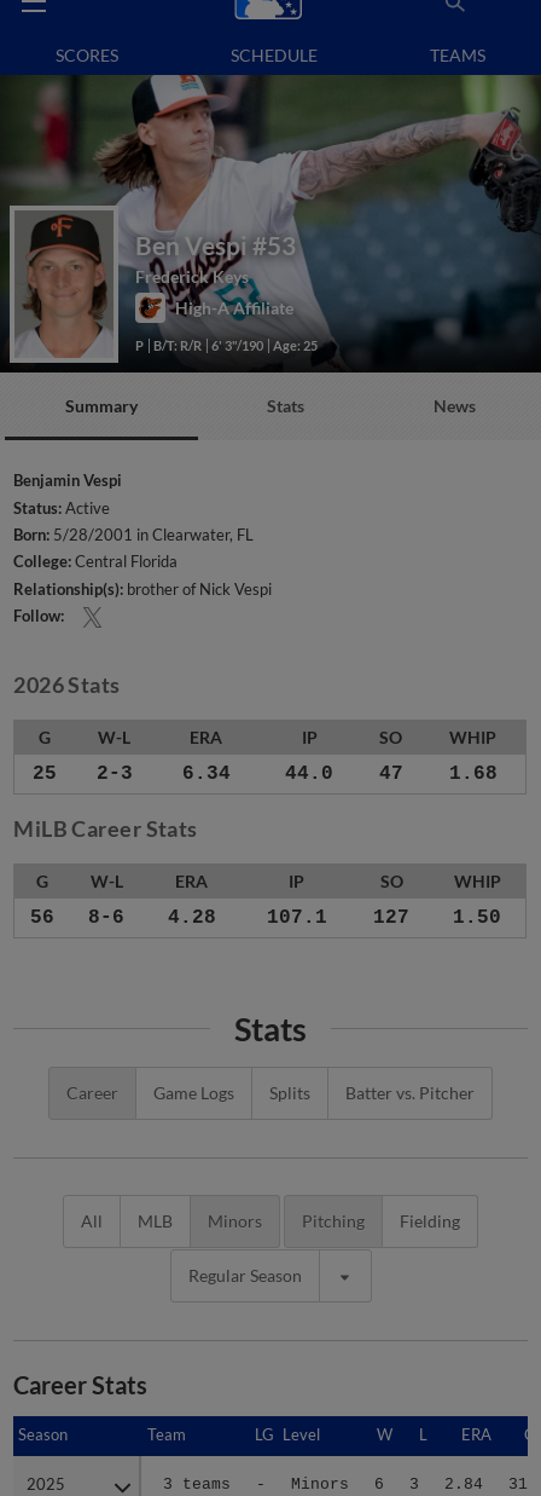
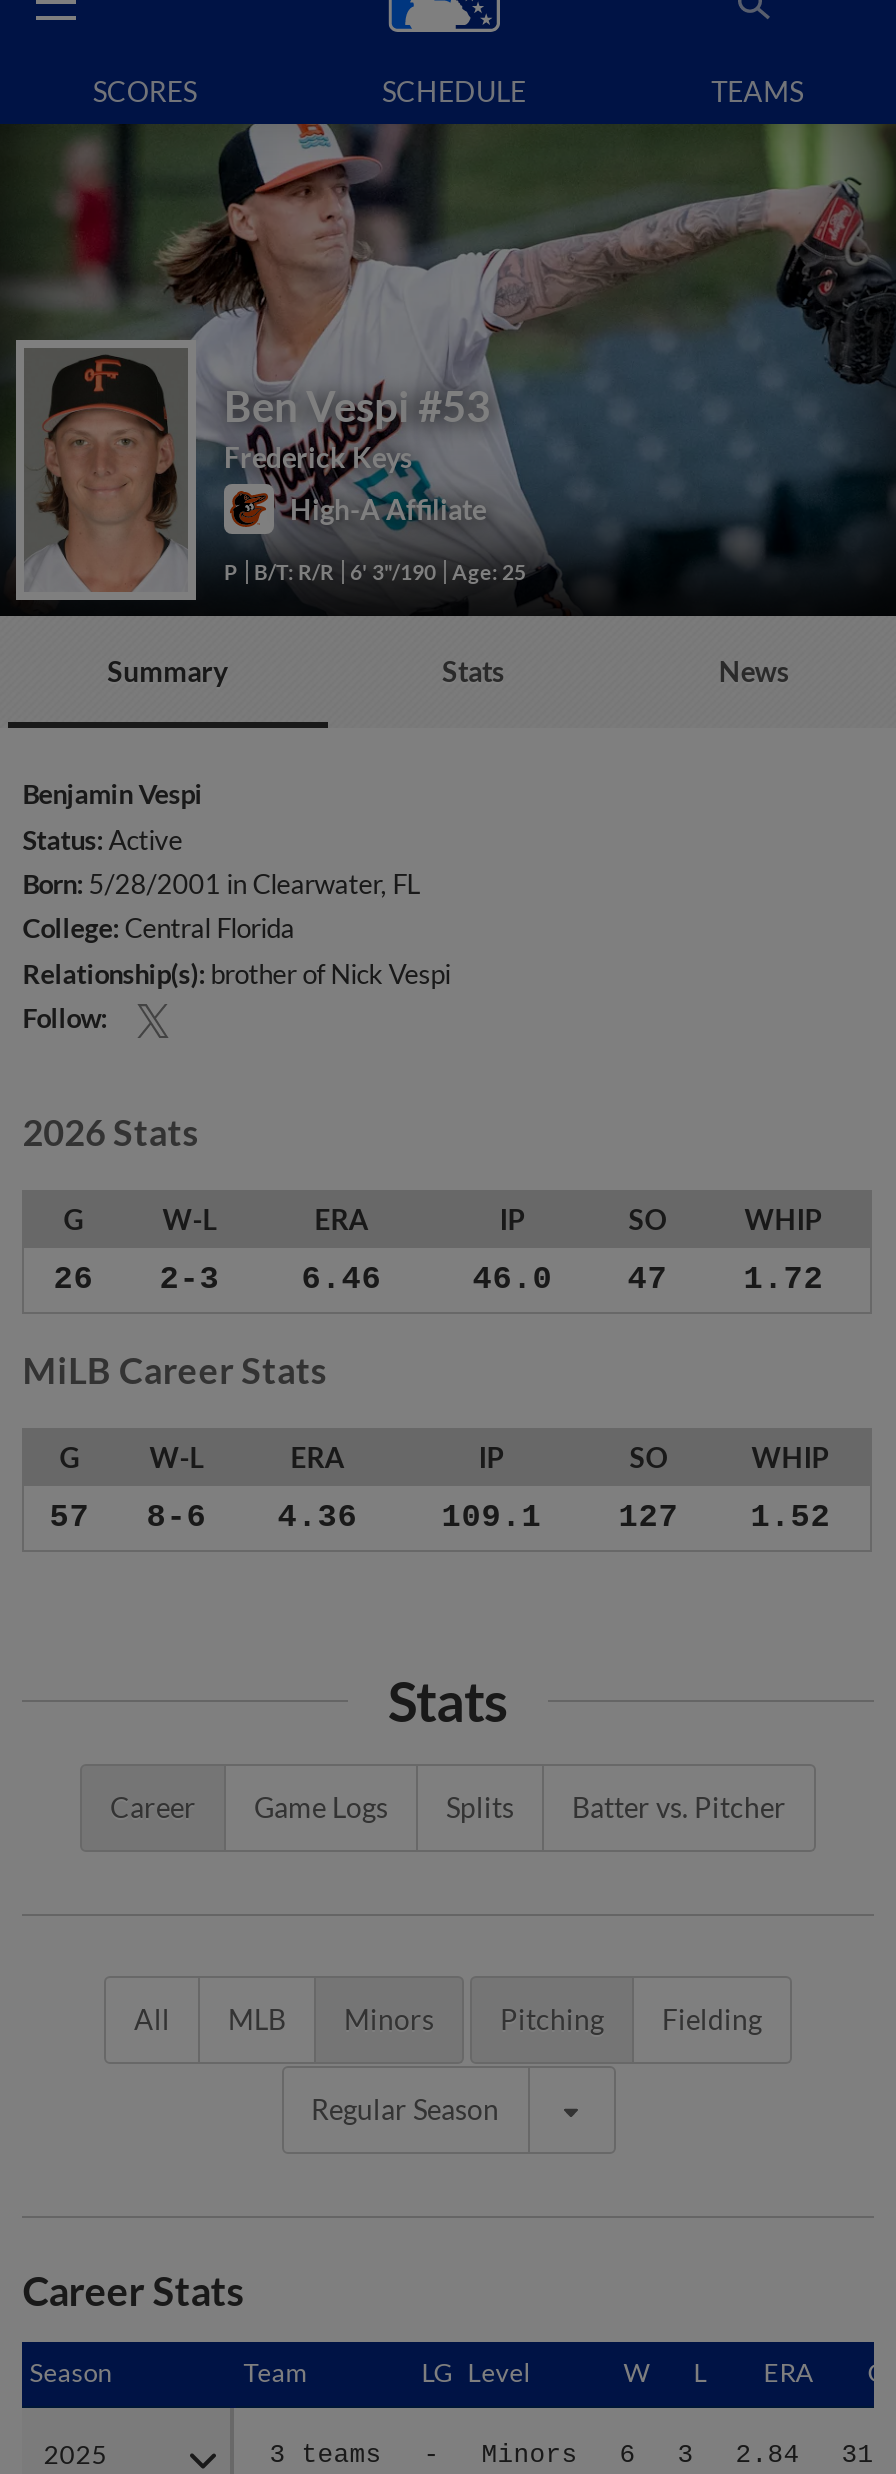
- 25 2-3
+ 26 2-3

- 6.34
+ 6.46

- 44.0
+ 46.0

- 1.68
+ 1.72

- 56
+ 57

- 4.28
+ 4.36

- 107.1
+ 109.1

- 127 1.50
+ 127 1.52
